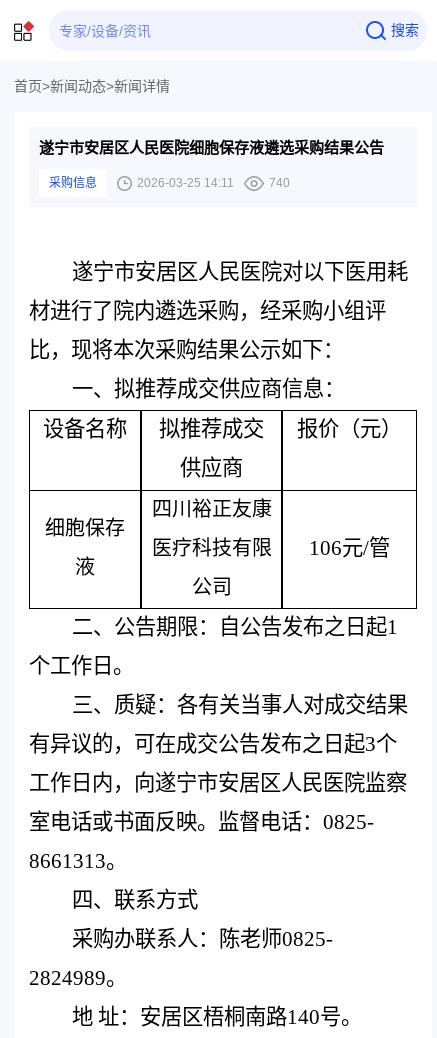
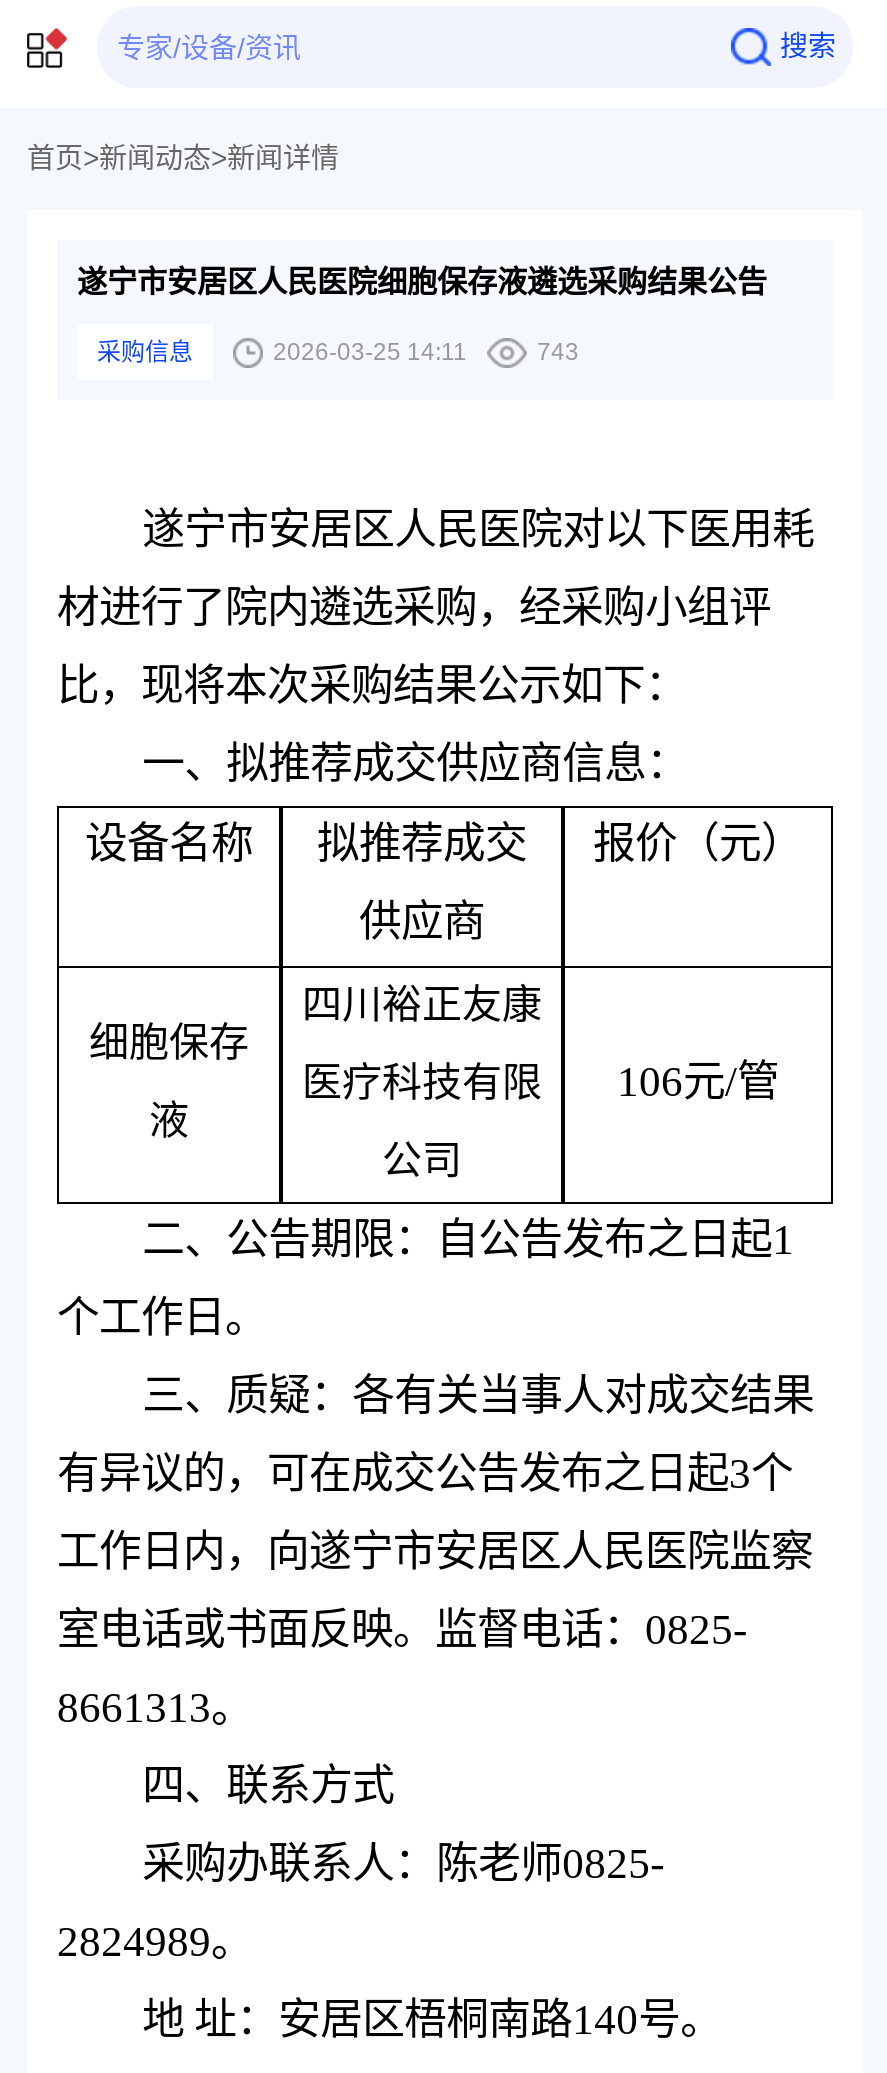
- 740
+ 743
